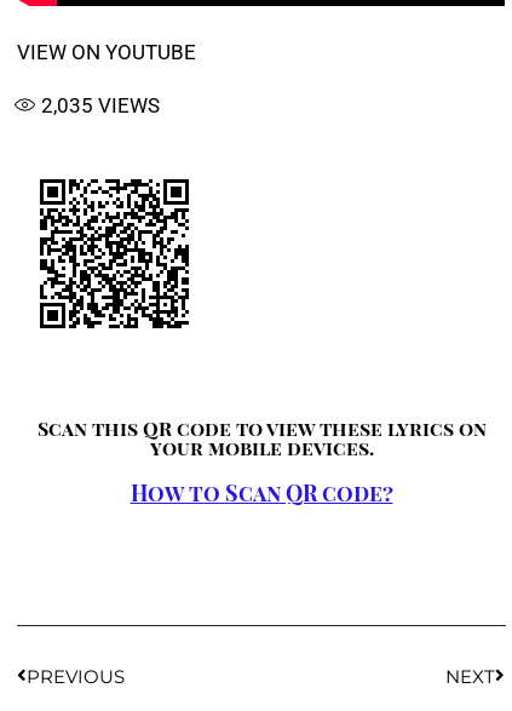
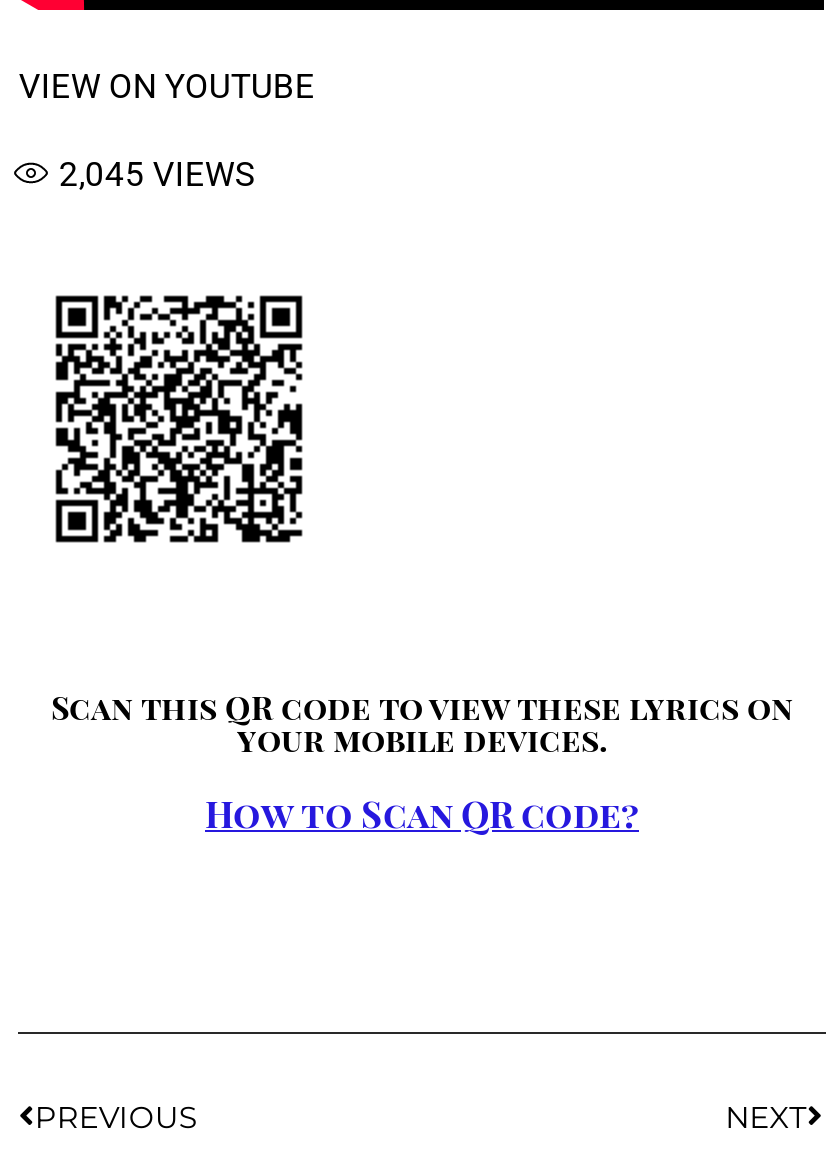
- 2,035 VIEWS
+ 2,045 VIEWS
